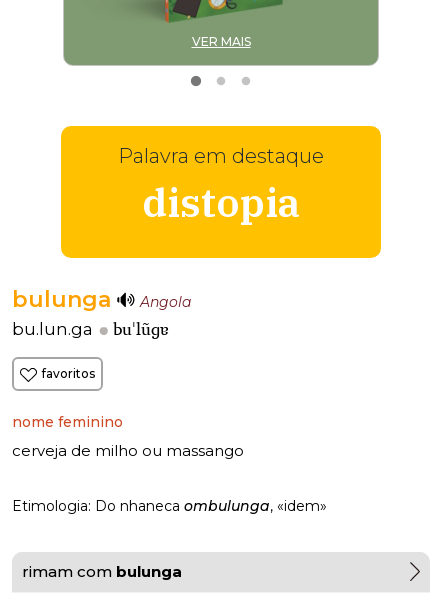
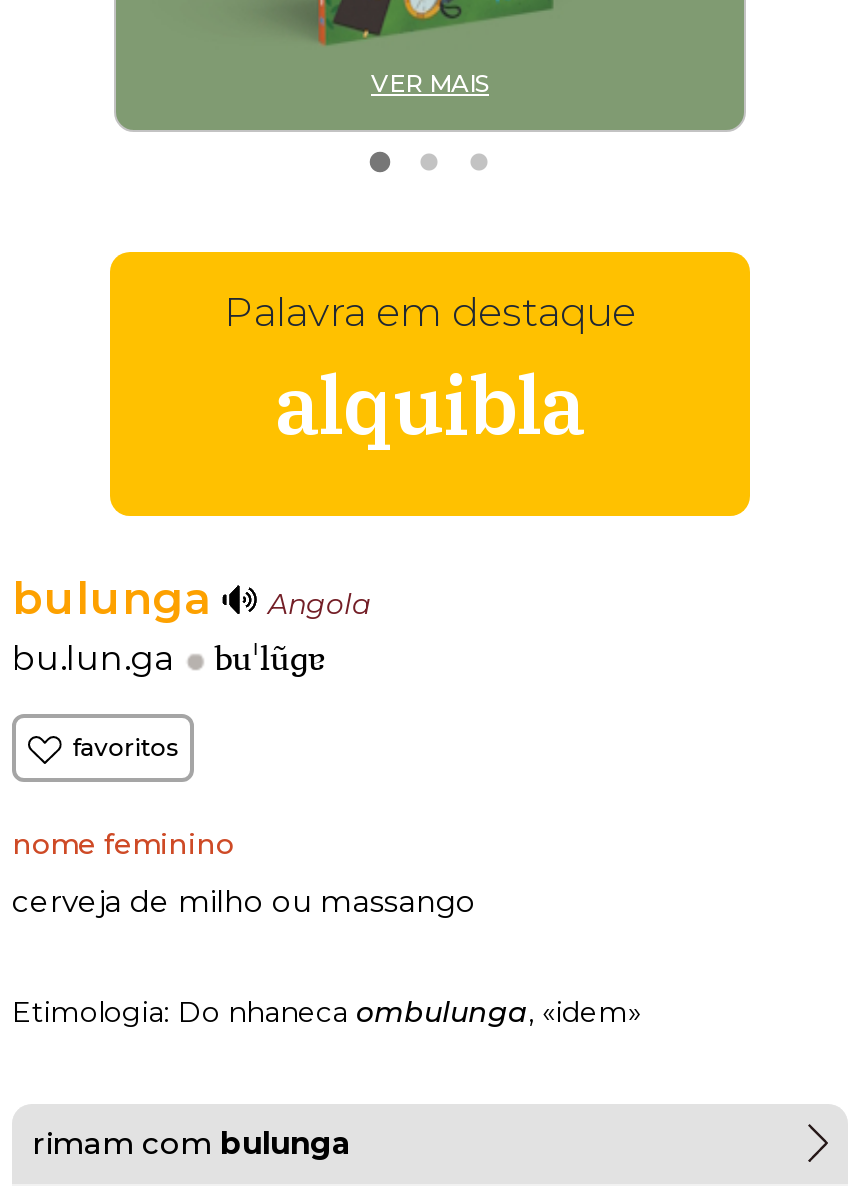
- distopia
+ alquibla
